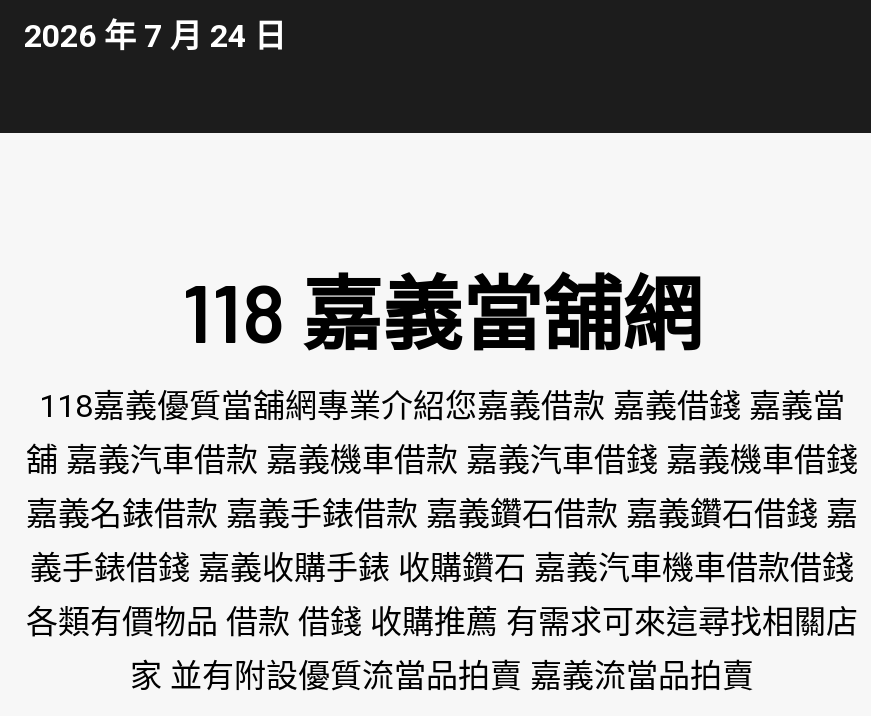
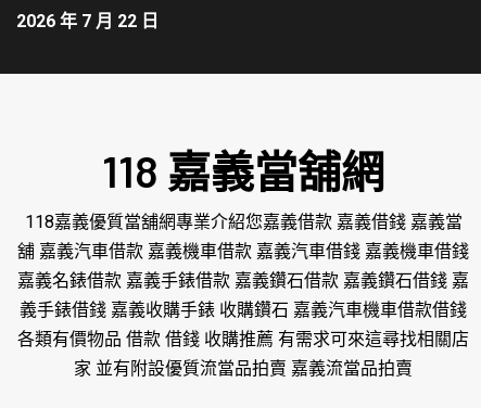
- 2026 年 7 月 24 日
+ 2026 年 7 月 22 日
